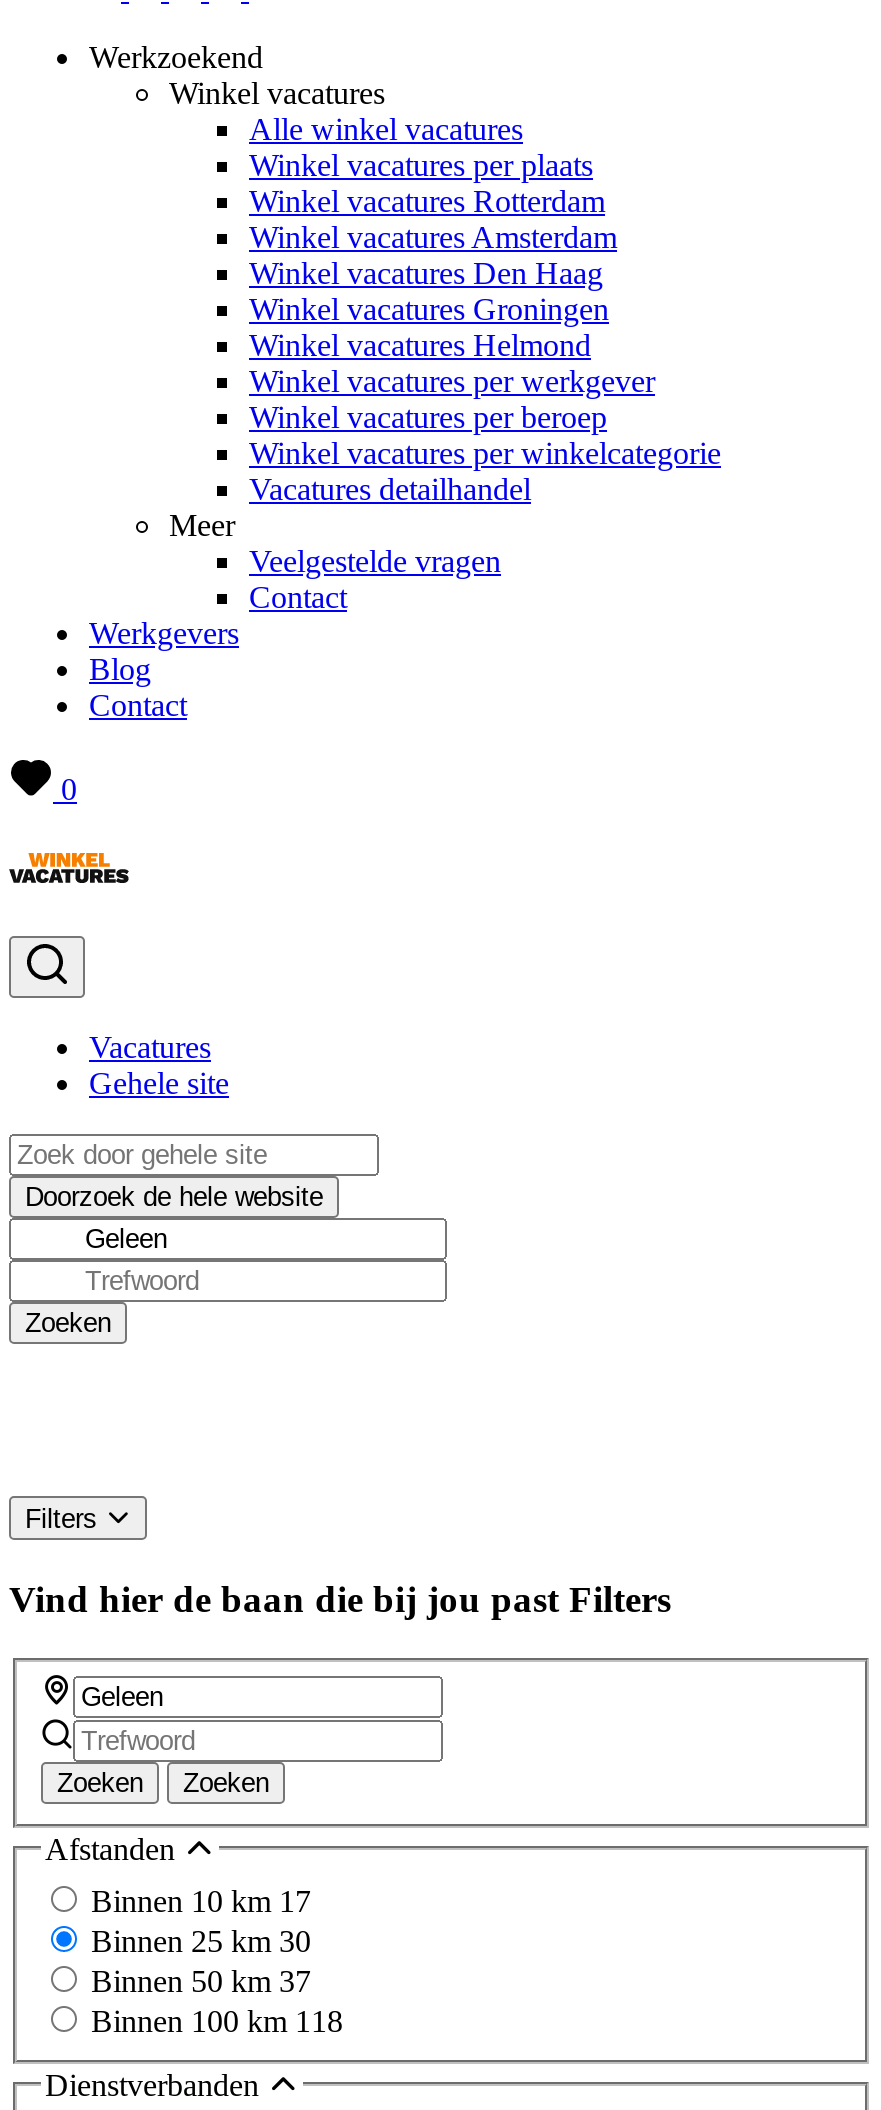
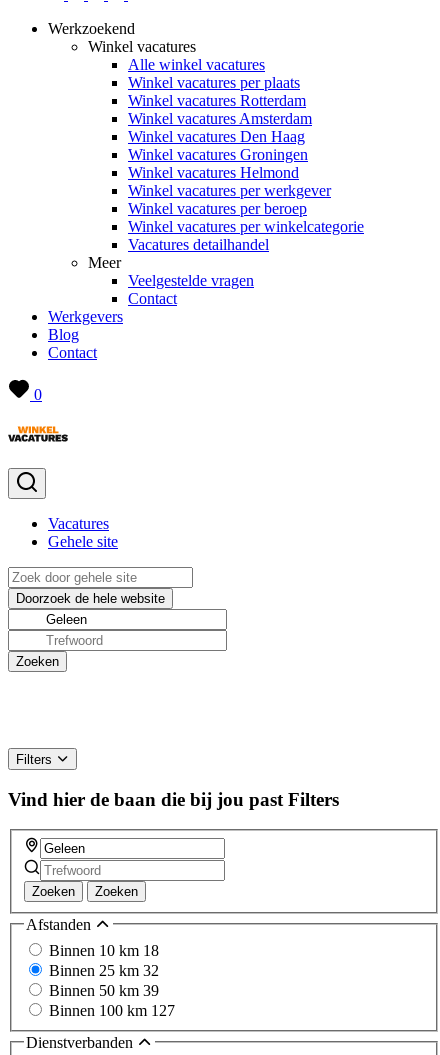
- Binnen 10 km 17
+ Binnen 10 km 18

- Binnen 25 km 30
+ Binnen 25 km 32

- Binnen 50 km 37
+ Binnen 50 km 39

- Binnen 100 km 118
+ Binnen 100 km 127
